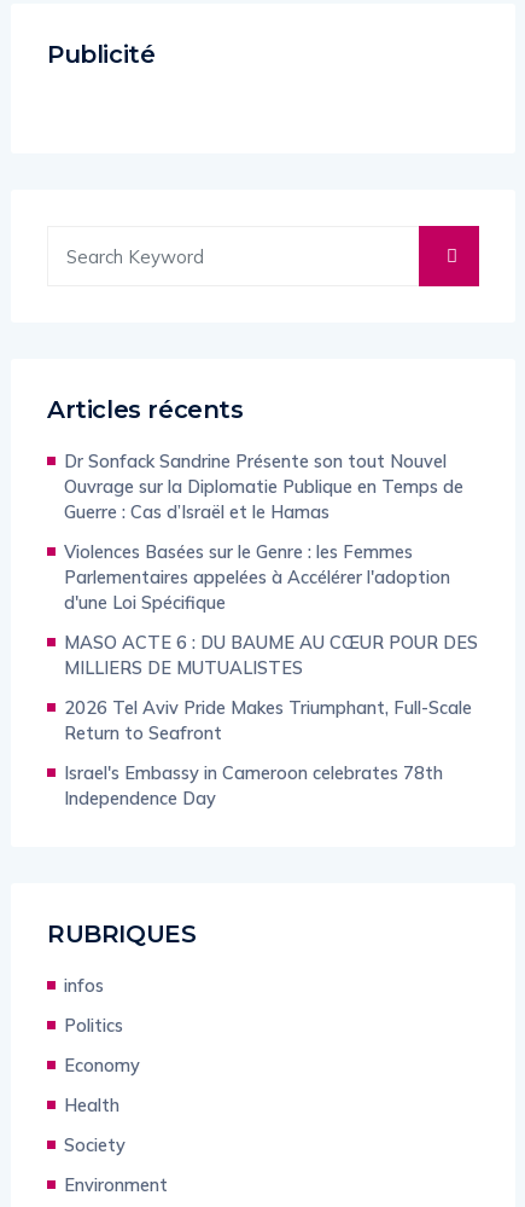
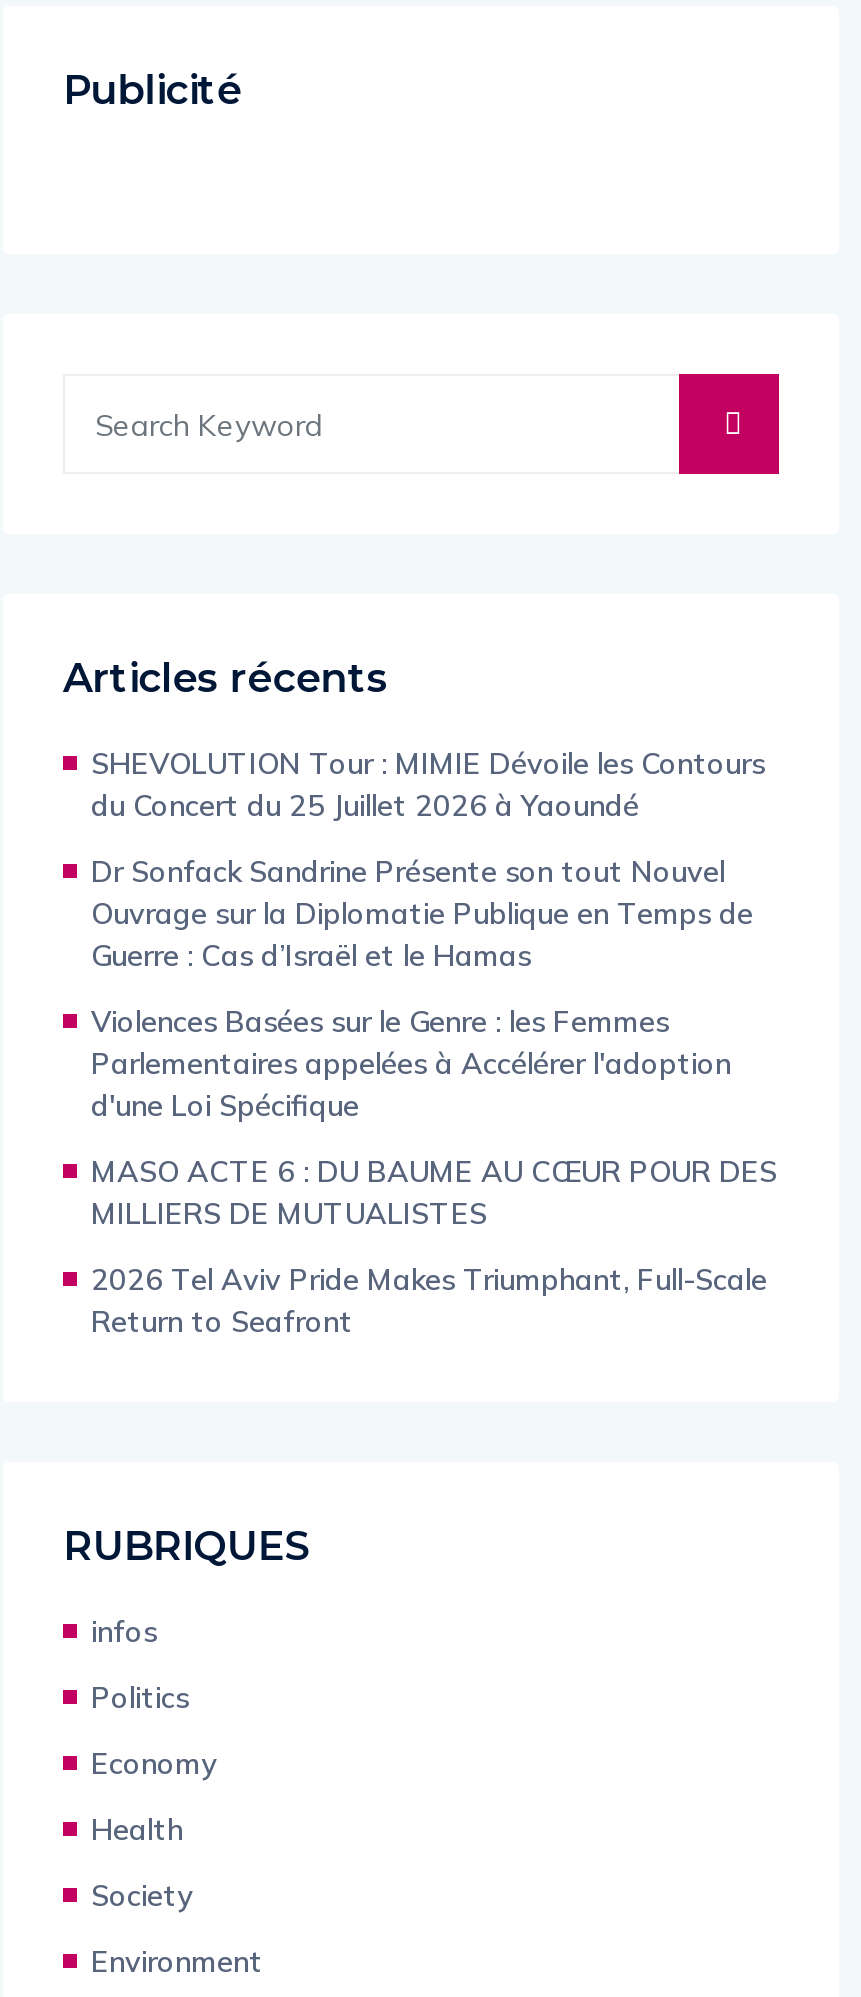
+ SHEVOLUTION Tour : MIMIE Dévoile les Contours
+ du Concert du 25 Juillet 2026 à Yaoundé

moved down: Dr Sonfack Sandrine Présente son tout Nouvel | Ouvrage sur la Diplomatie Publique en Temps de | Guerre : Cas d’Israël et le Hamas | ... | 2026 Tel Aviv Pride Makes Triumphant, Full-Scale | Return to Seafront

- Israel's Embassy in Cameroon celebrates 78th
- Independence Day
